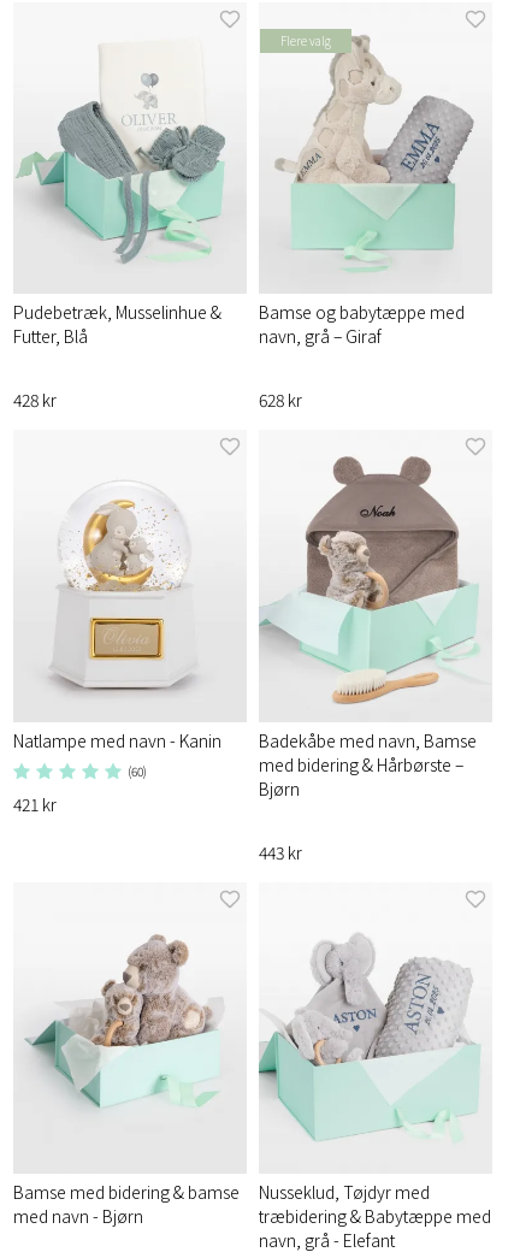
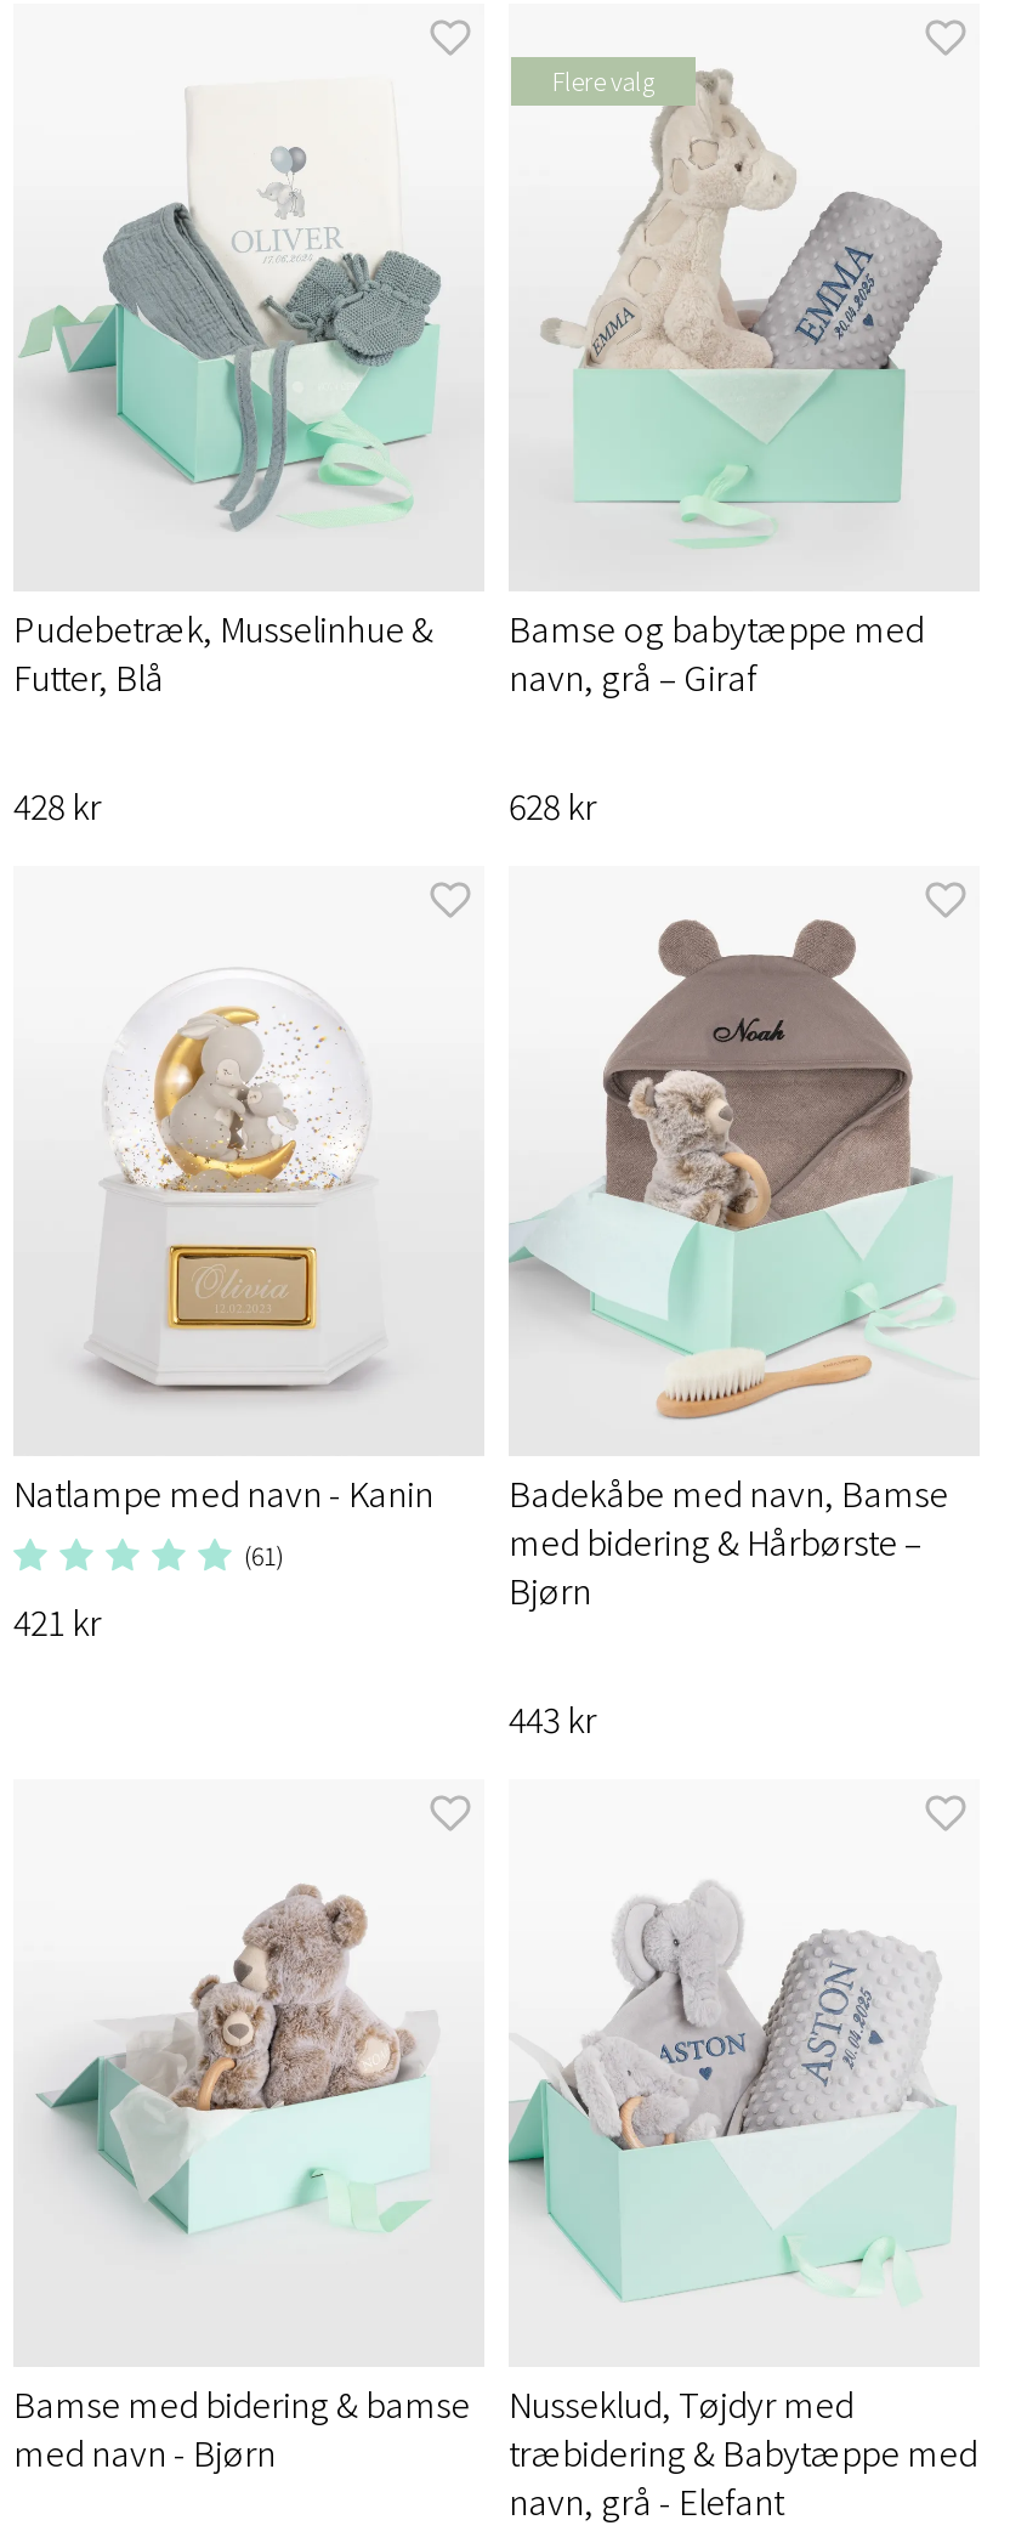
- (60)
+ (61)
